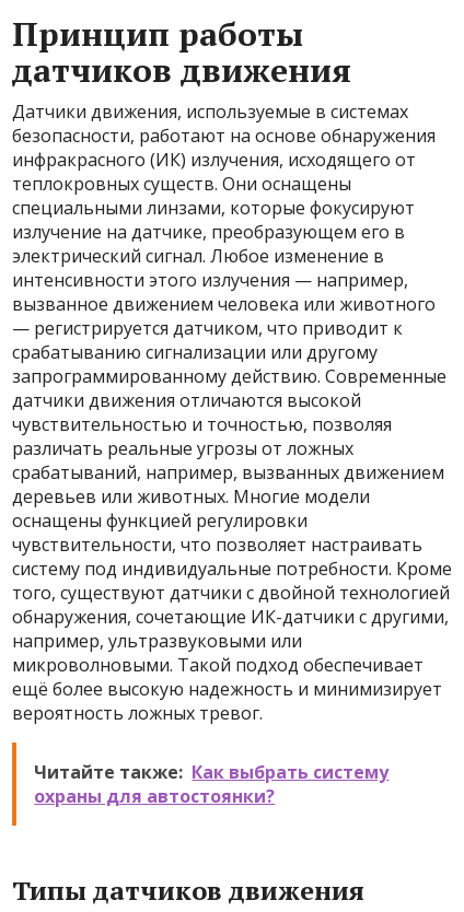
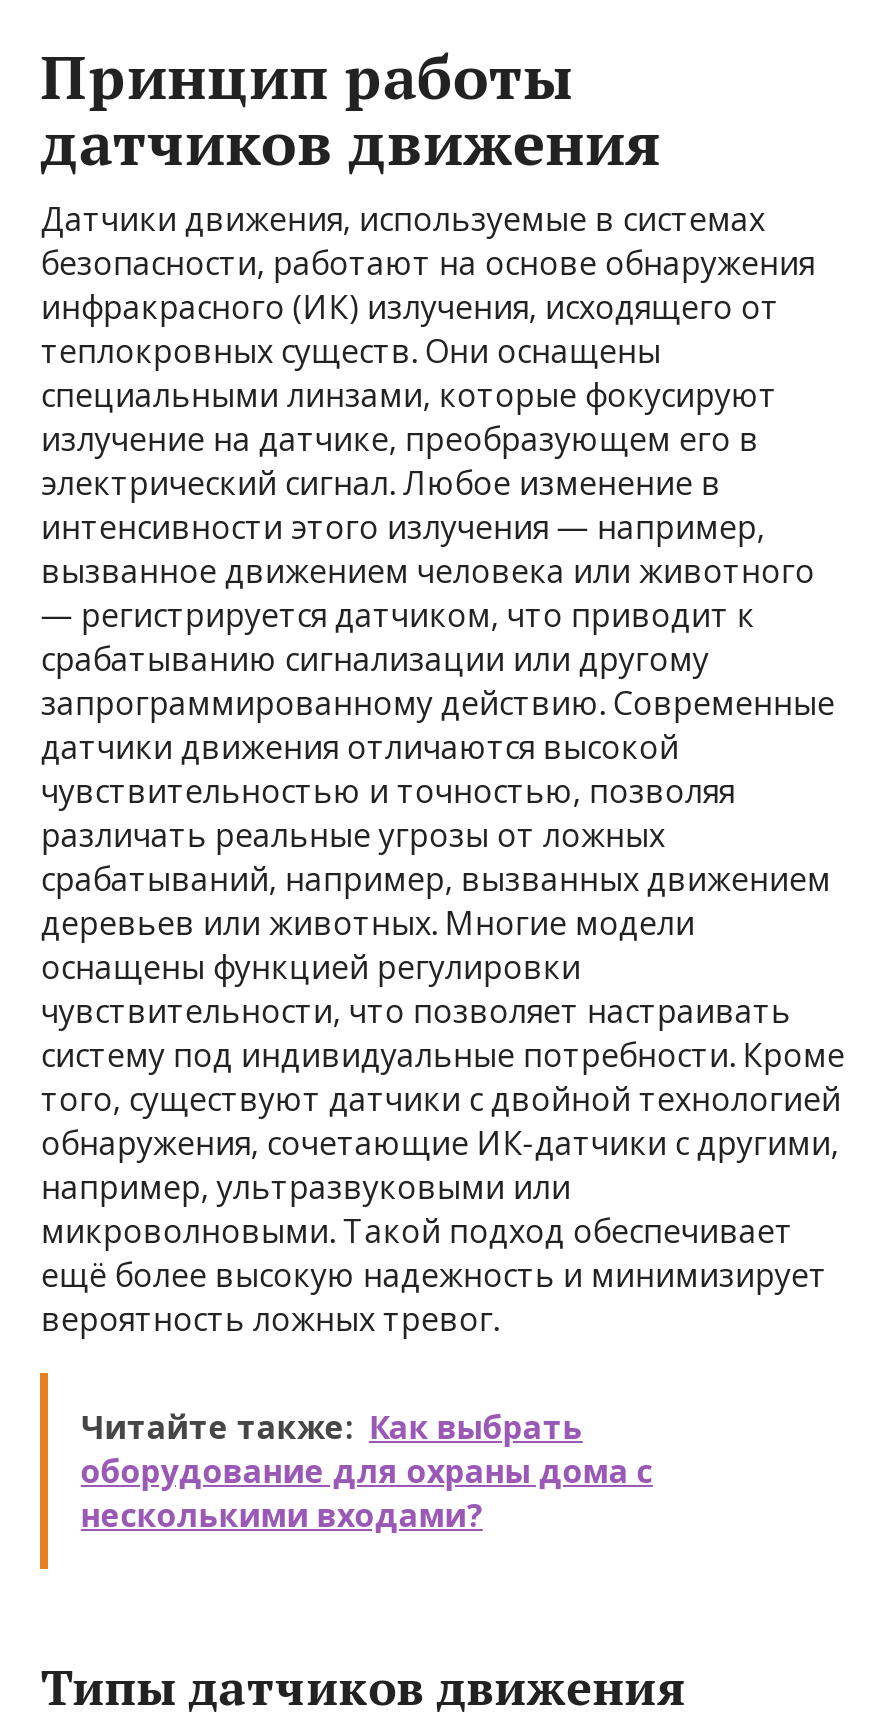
- Читайте также: Как выбрать систему
- охраны для автостоянки?
+ Читайте также: Как выбрать
+ оборудование для охраны дома с
+ несколькими входами?
